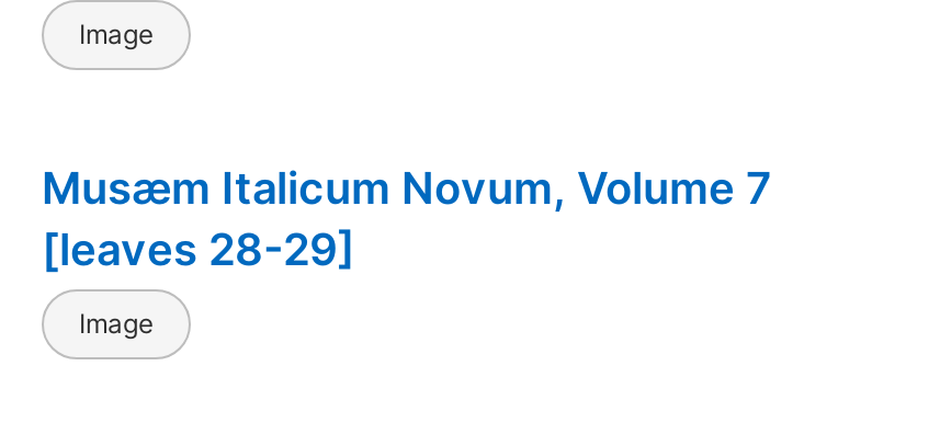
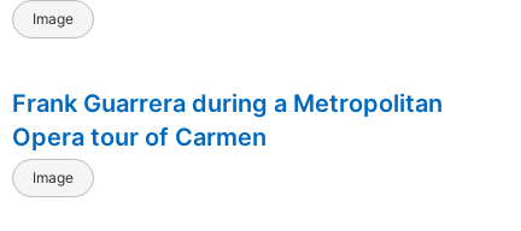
- Musæm Italicum Novum, Volume 7
- [leaves 28-29]
+ Frank Guarrera during a Metropolitan
+ Opera tour of Carmen
